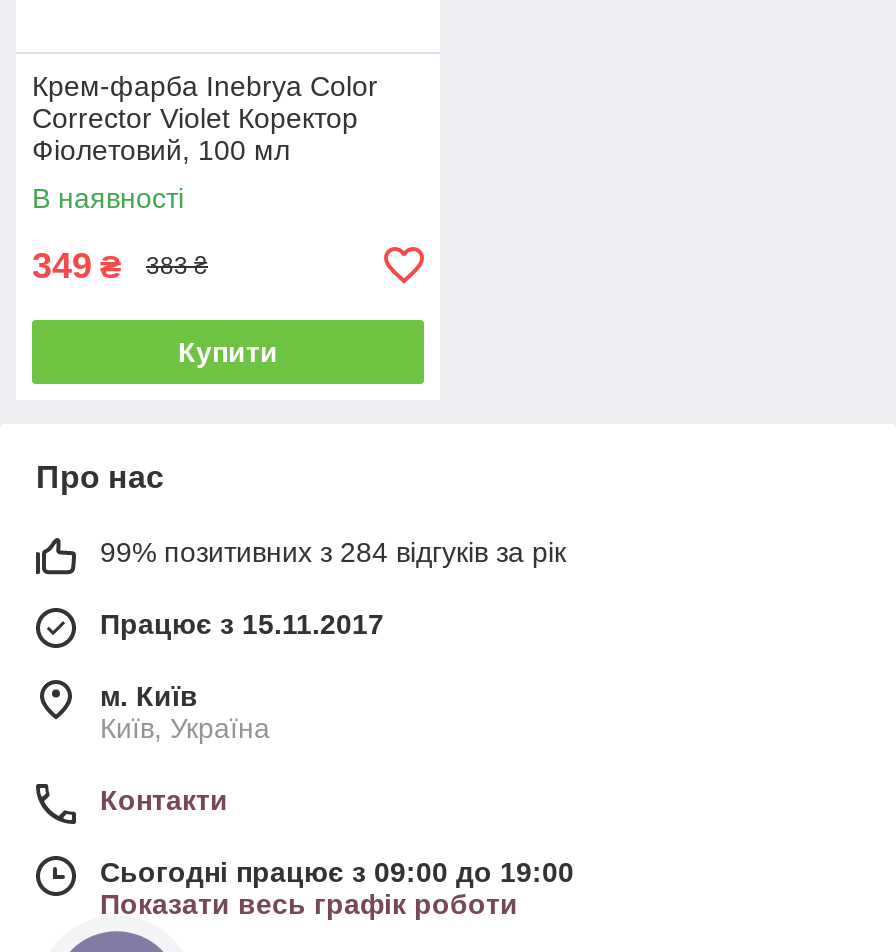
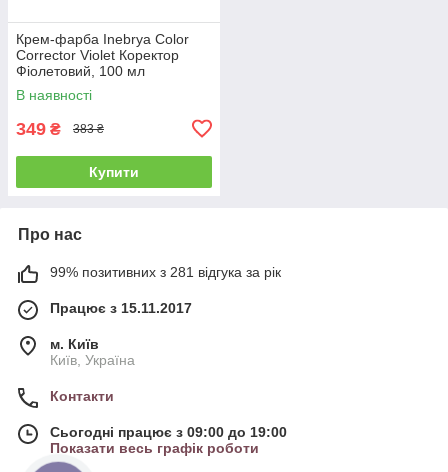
- 99% позитивних з 284 відгуків за рік
+ 99% позитивних з 281 відгука за рік
